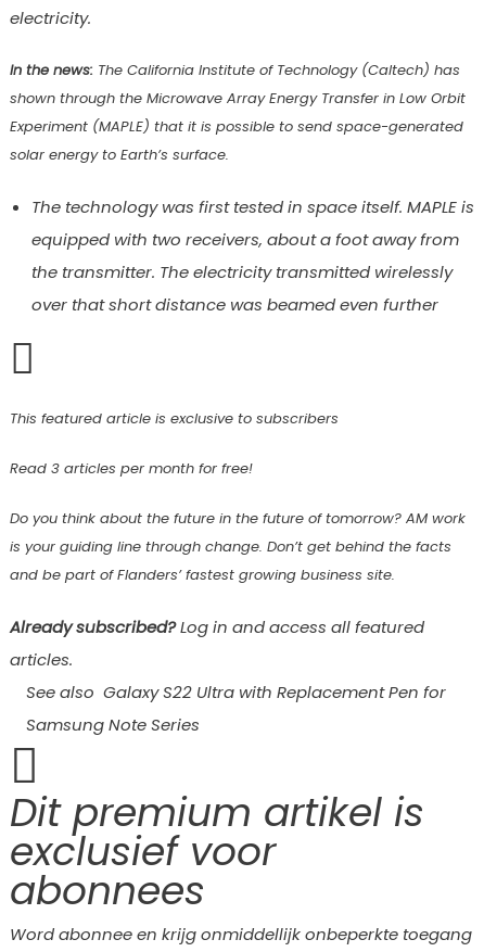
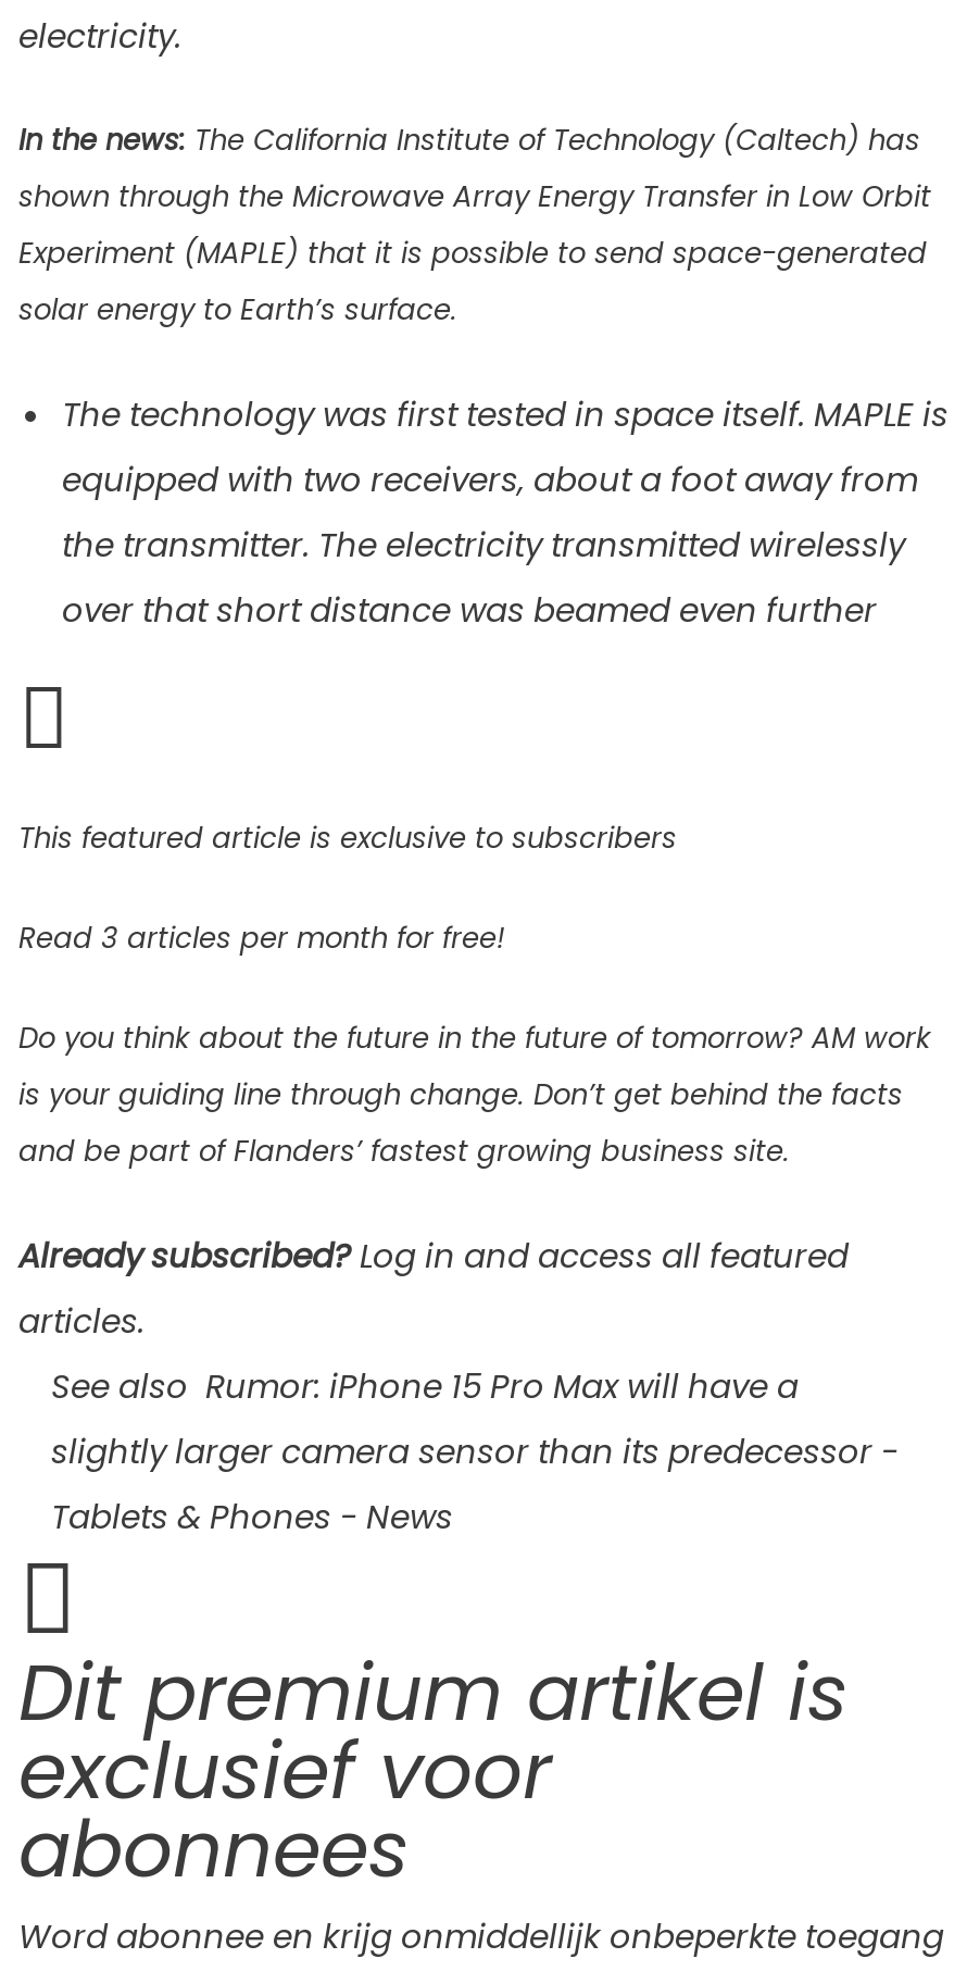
- See also Galaxy S22 Ultra with Replacement Pen for
- Samsung Note Series
+ See also Rumor: iPhone 15 Pro Max will have a
+ slightly larger camera sensor than its predecessor -
+ Tablets & Phones - News
